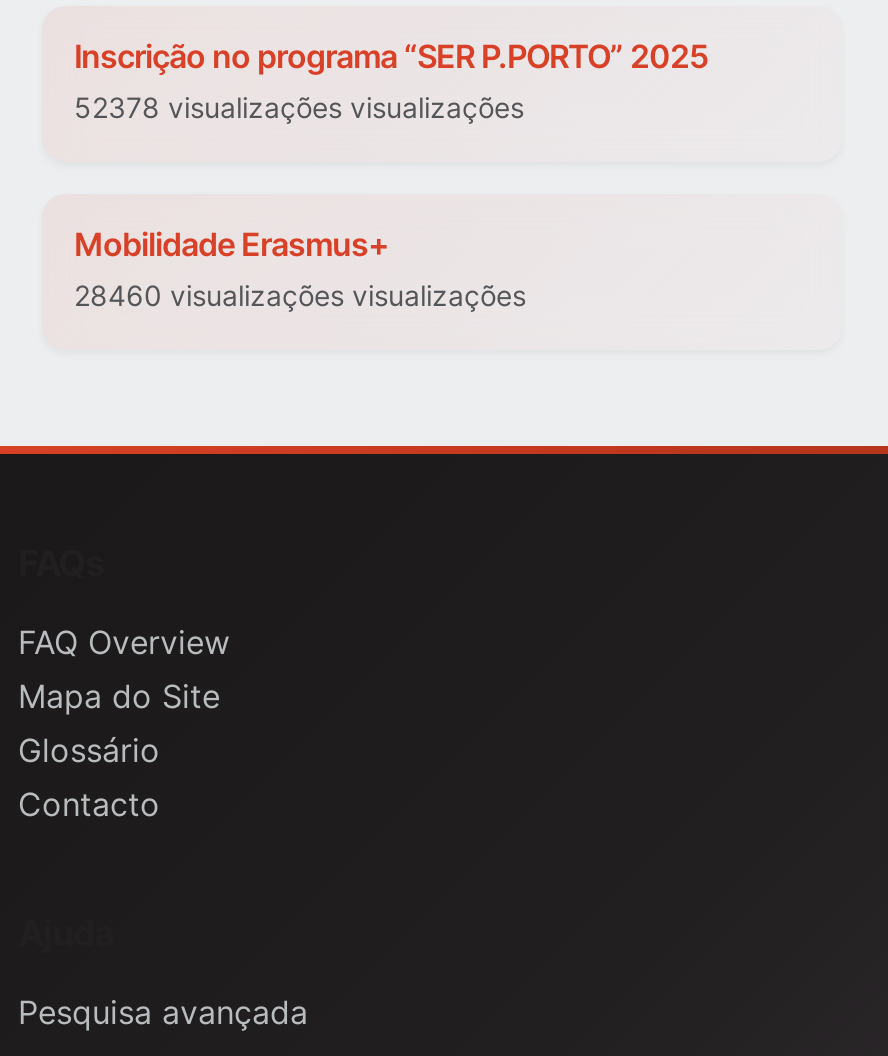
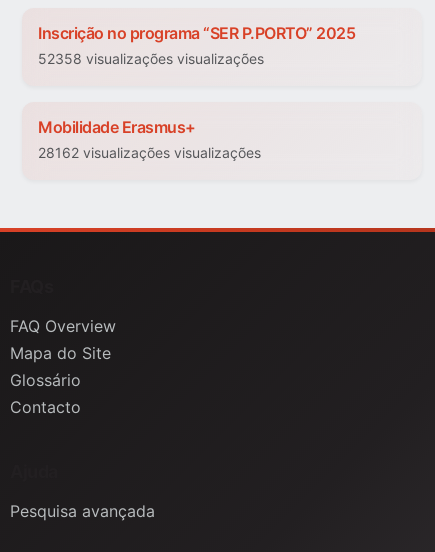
- 52378 visualizações visualizações
+ 52358 visualizações visualizações

- 28460 visualizações visualizações
+ 28162 visualizações visualizações
